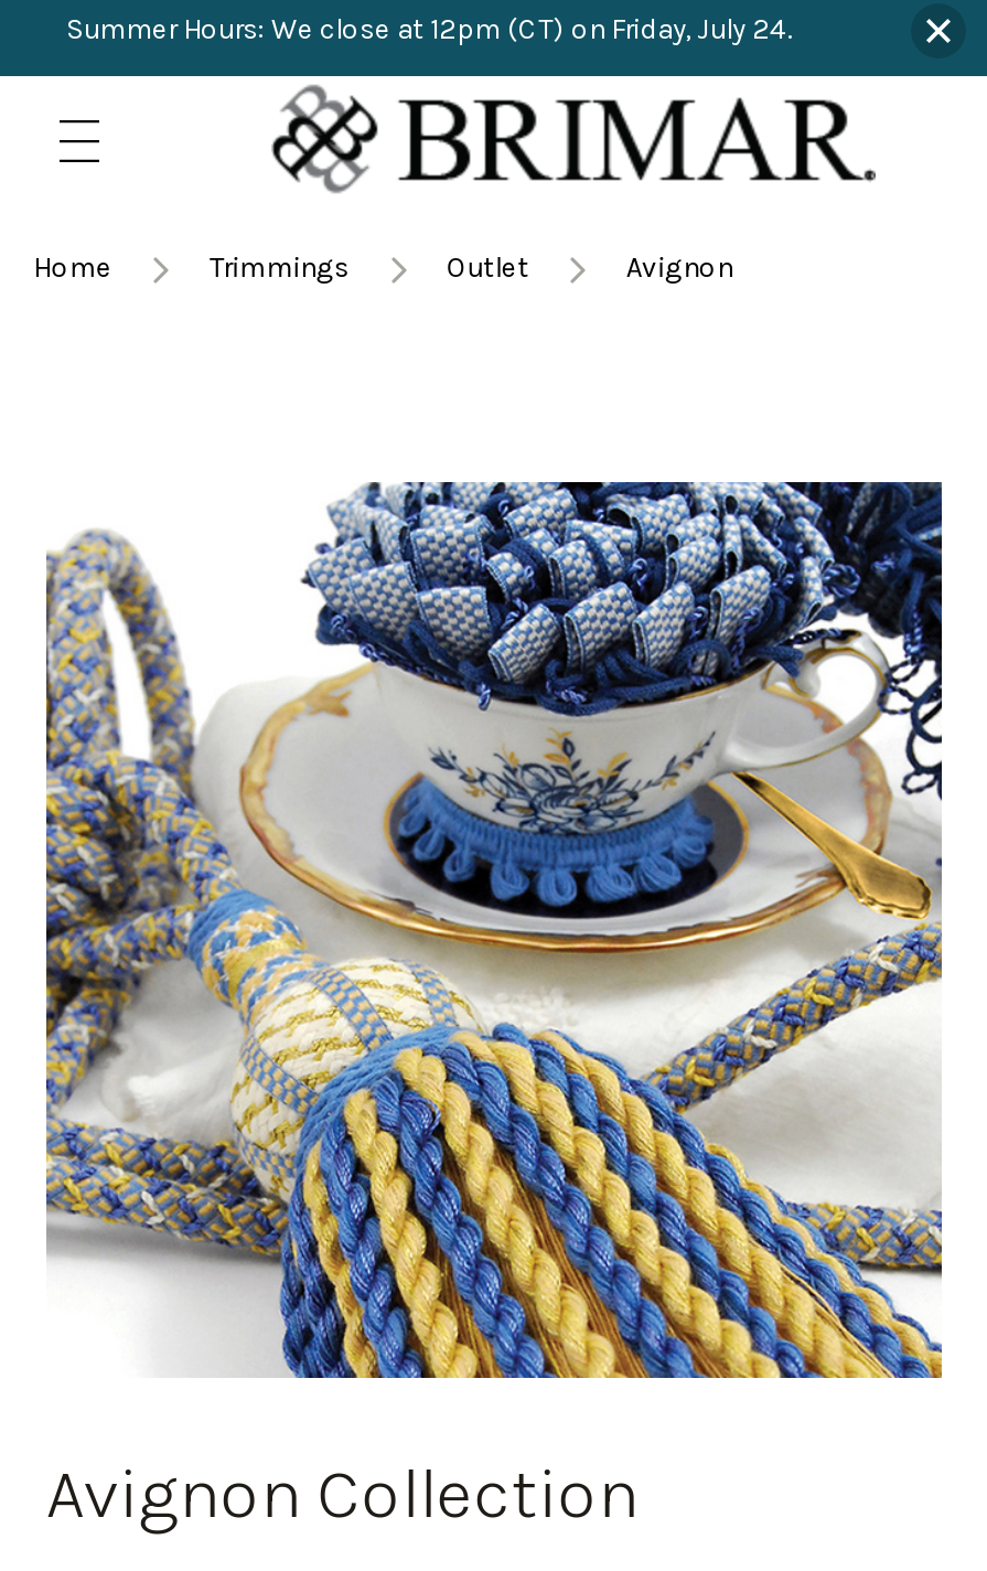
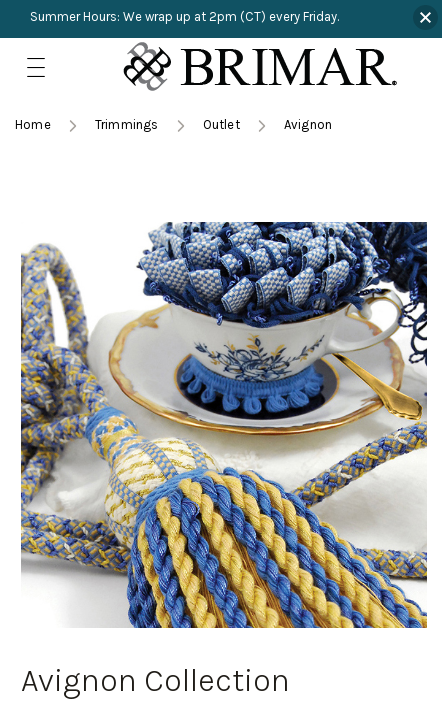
- Summer Hours: We close at 12pm (CT) on Friday, July 24.
+ Summer Hours: We wrap up at 2pm (CT) every Friday.
